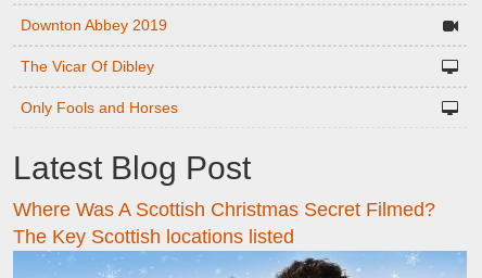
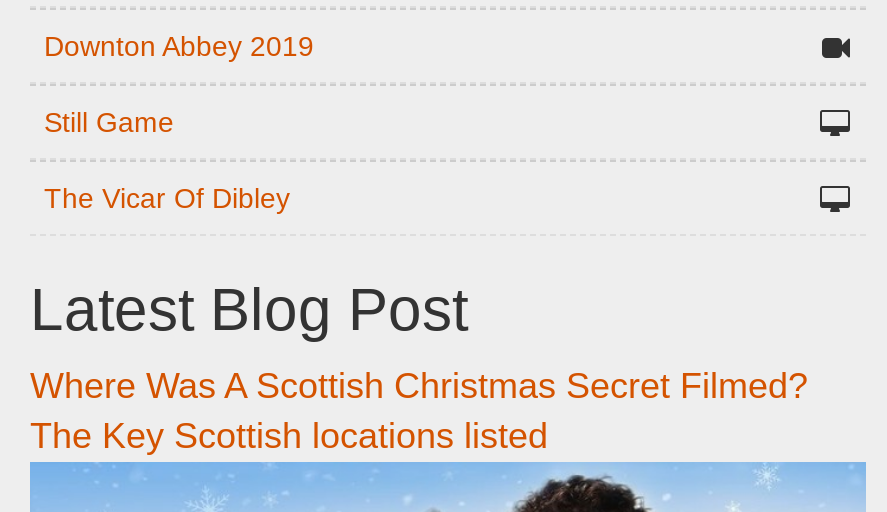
+ Still Game

moved down: The Vicar Of Dibley

- Only Fools and Horses
